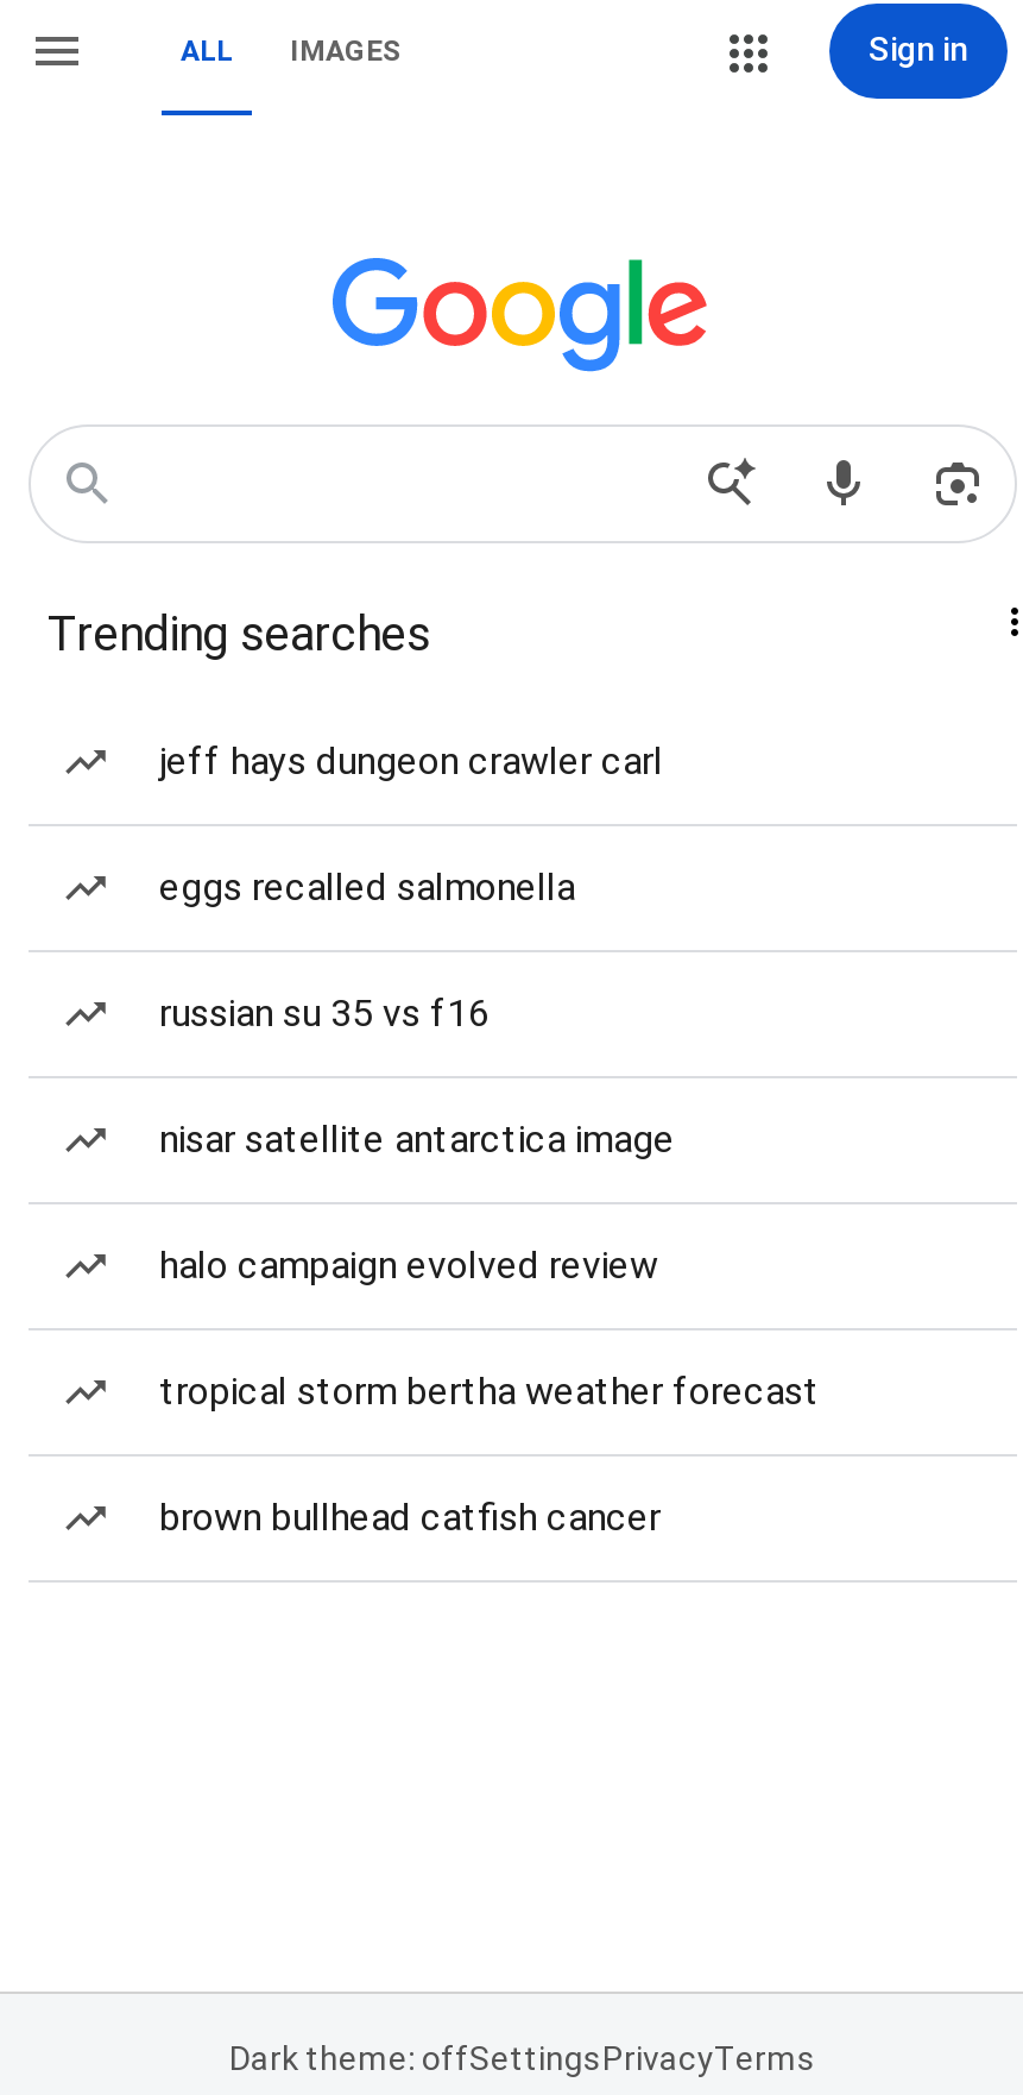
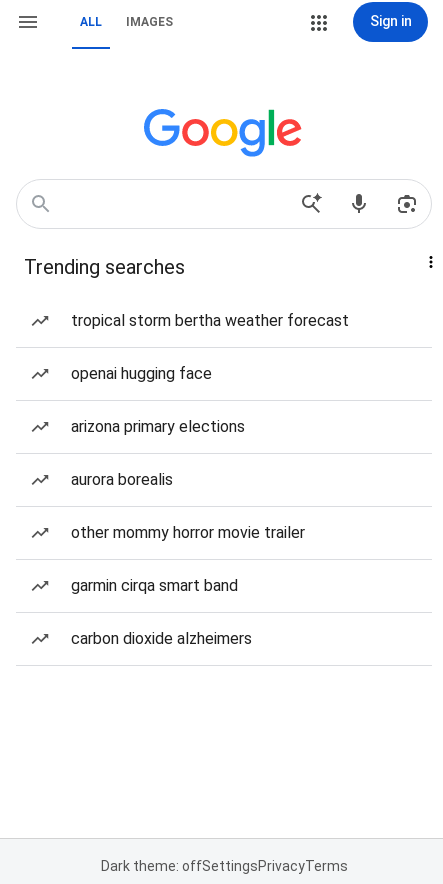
- jeff hays dungeon crawler carl
- eggs recalled salmonella
- russian su 35 vs f16
- nisar satellite antarctica image
- halo campaign evolved review

moved up: tropical storm bertha weather forecast

- brown bullhead catfish cancer
+ openai hugging face
+ arizona primary elections
+ aurora borealis
+ other mommy horror movie trailer
+ garmin cirqa smart band
+ carbon dioxide alzheimers
